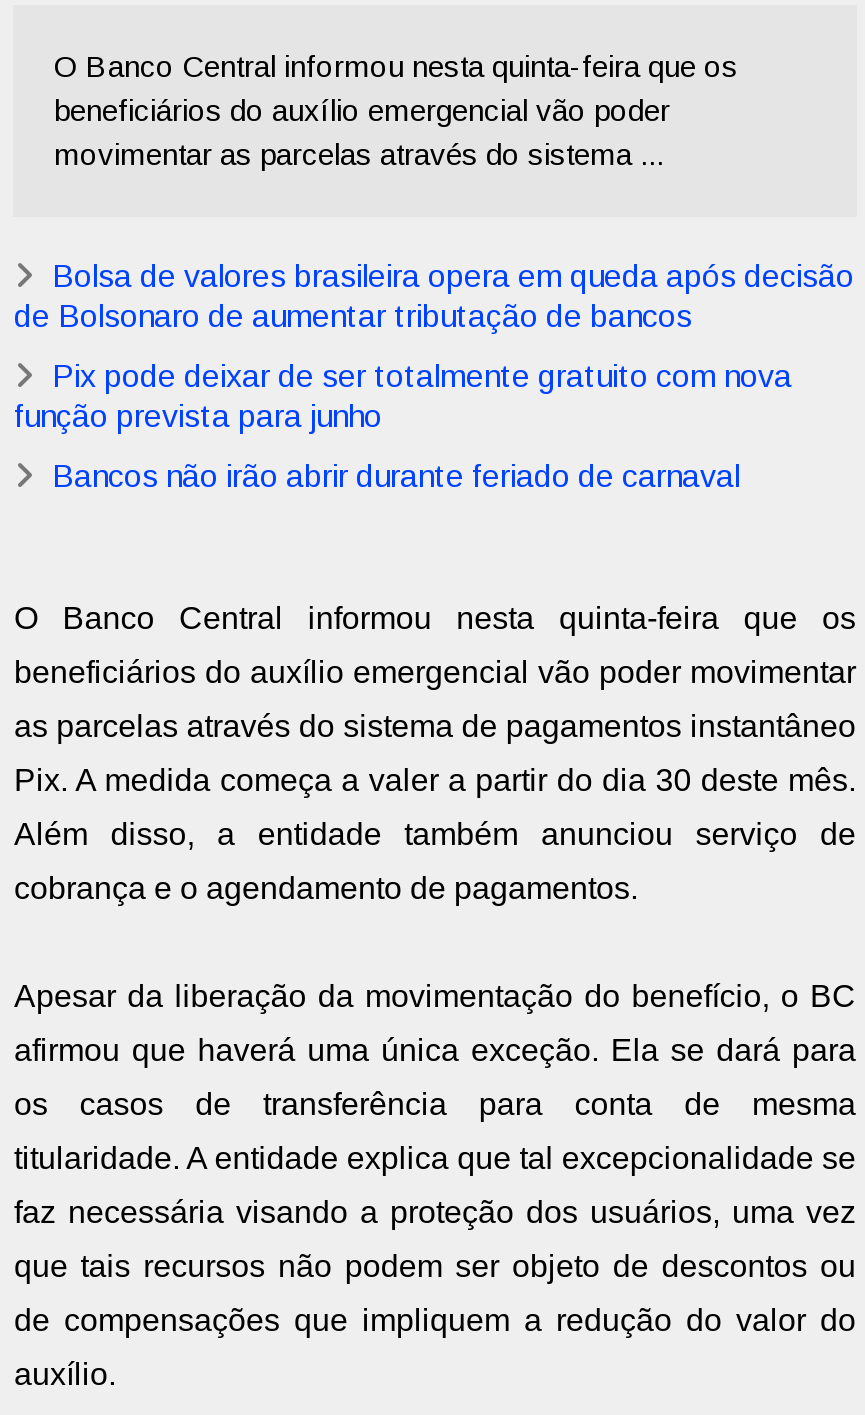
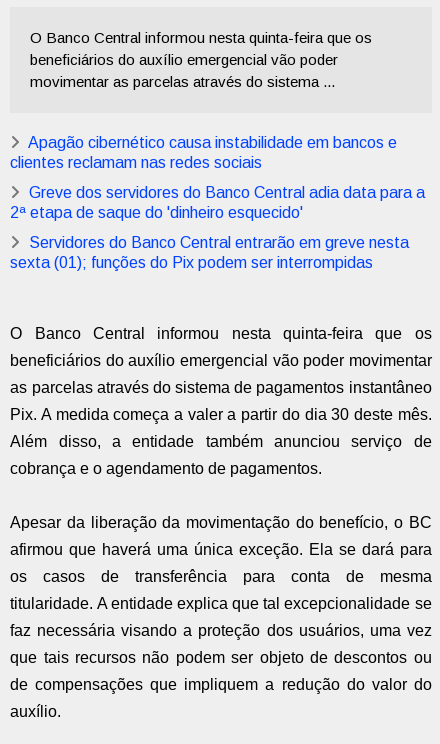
- Bolsa de valores brasileira opera em queda após decisão
- de Bolsonaro de aumentar tributação de bancos
+ Apagão cibernético causa instabilidade em bancos e
+ clientes reclamam nas redes sociais

- Pix pode deixar de ser totalmente gratuito com nova
- função prevista para junho
+ Greve dos servidores do Banco Central adia data para a
+ 2ª etapa de saque do 'dinheiro esquecido'

- Bancos não irão abrir durante feriado de carnaval
+ Servidores do Banco Central entrarão em greve nesta
+ sexta (01); funções do Pix podem ser interrompidas
